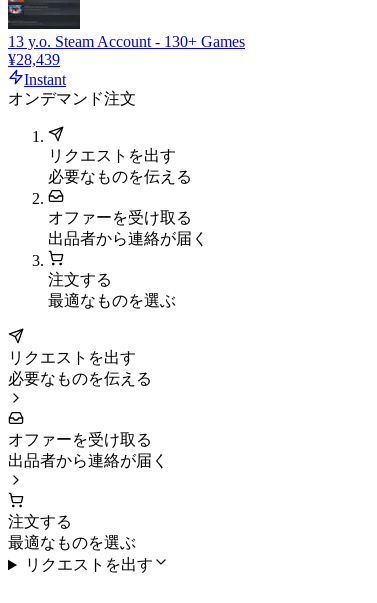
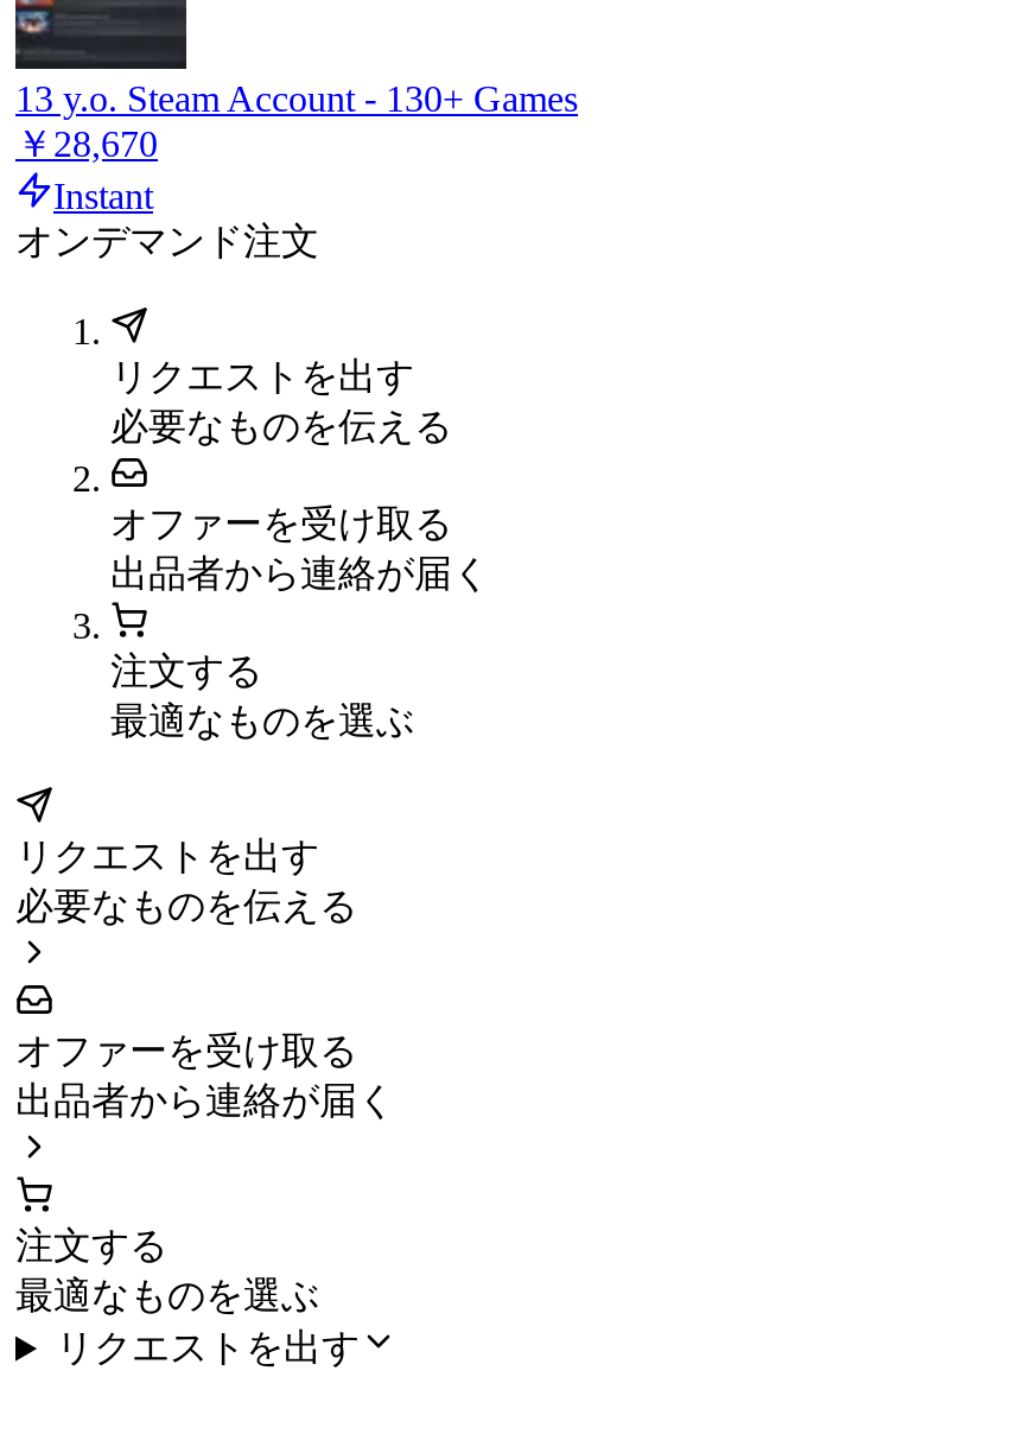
- ¥28,439
+ ￥28,670
